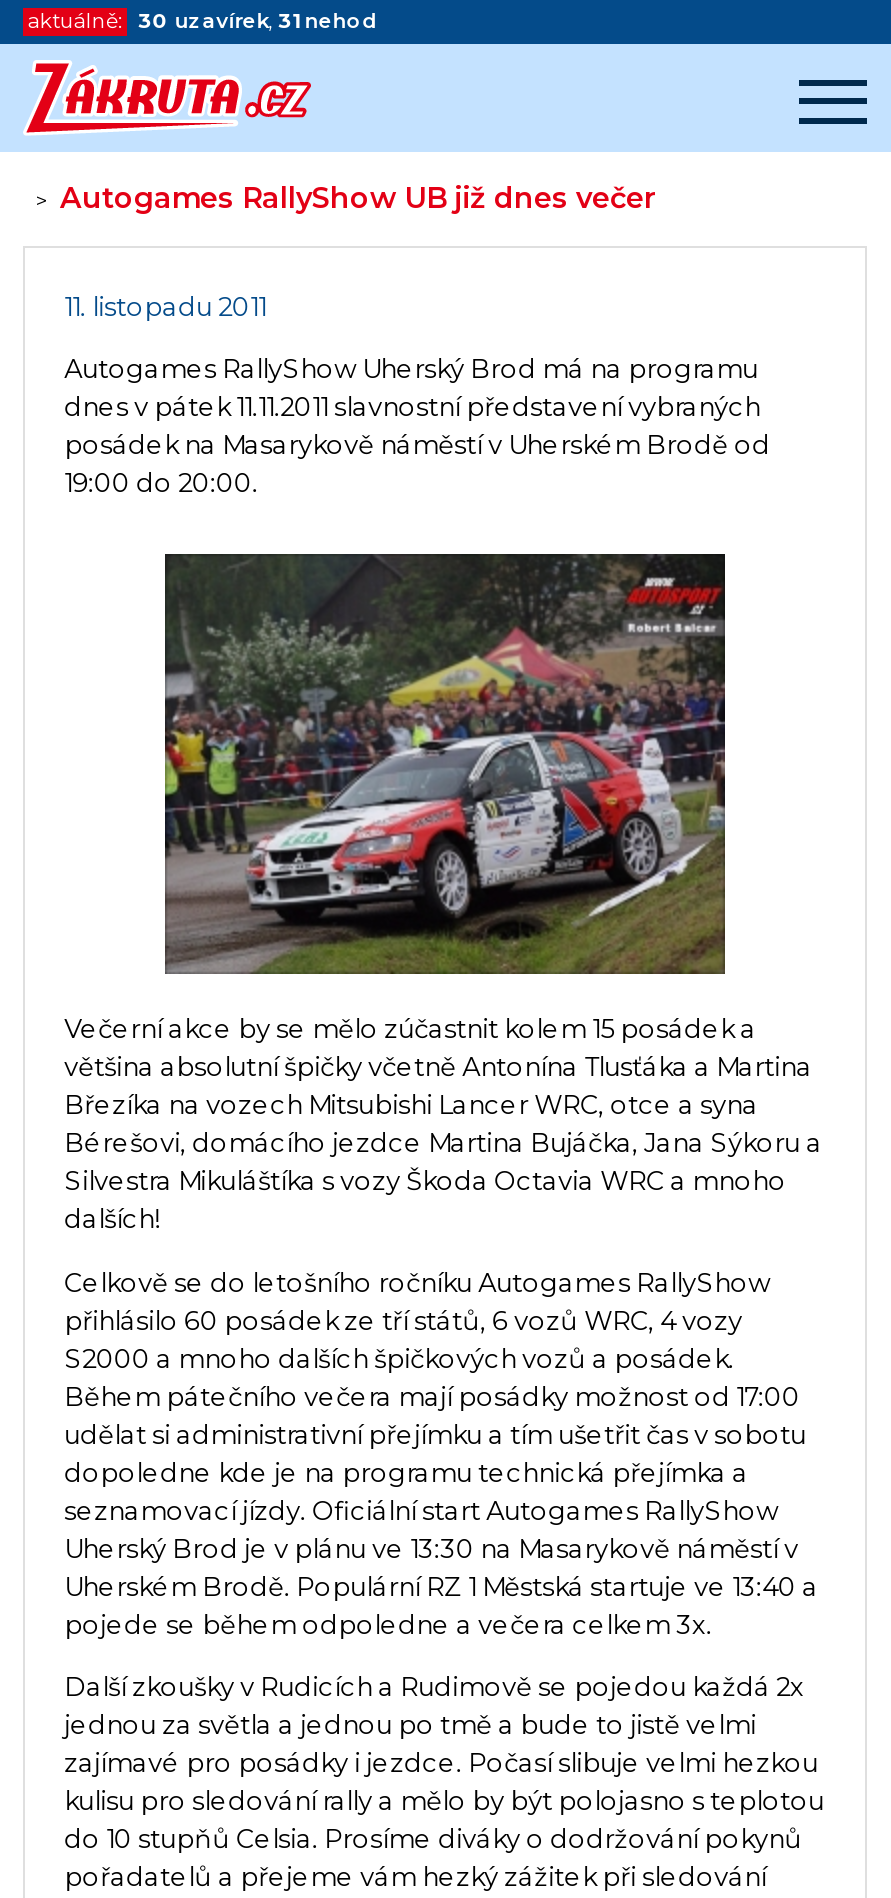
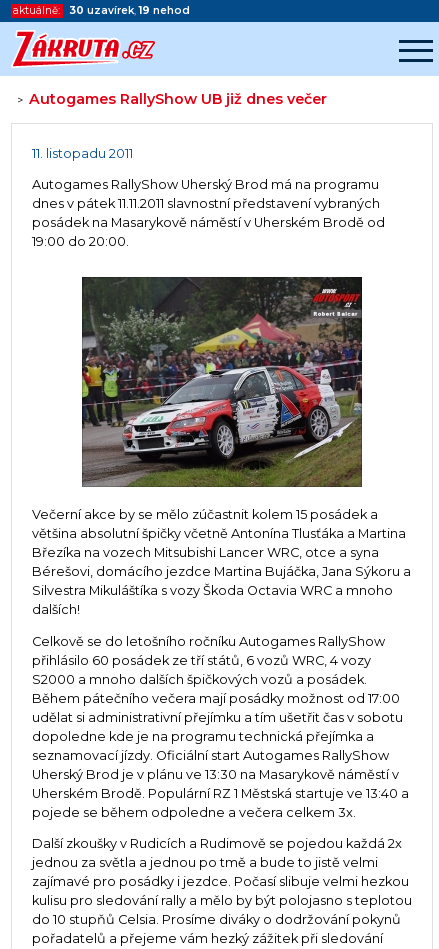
- 30 uzavírek, 31 nehod
+ 30 uzavírek, 19 nehod
